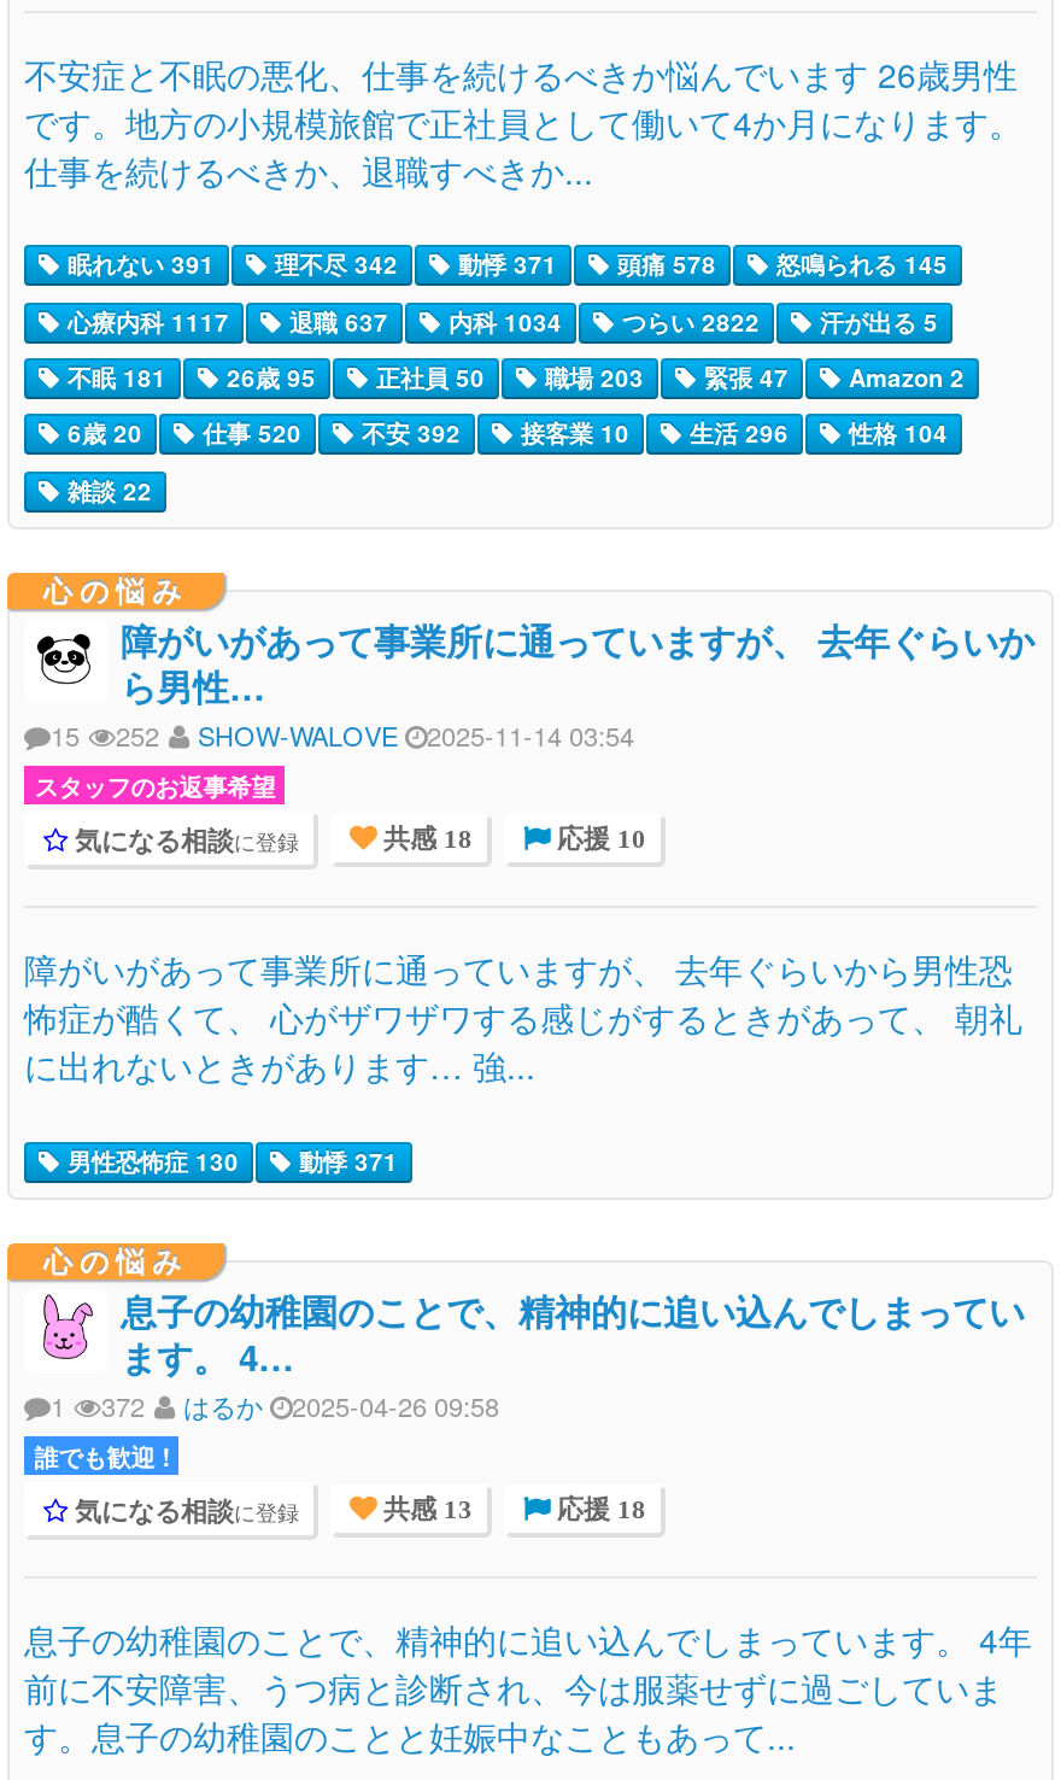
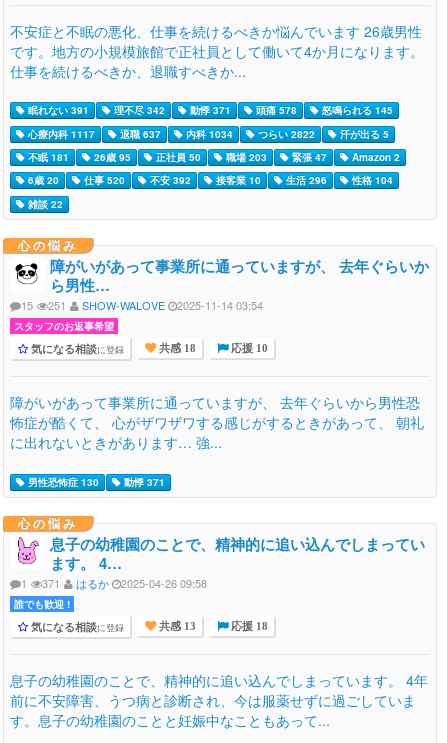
- 15 252 SHOW-WALOVE 2025-11-14 03:54
+ 15 251 SHOW-WALOVE 2025-11-14 03:54

- 1 372 はるか 2025-04-26 09:58
+ 1 371 はるか 2025-04-26 09:58
